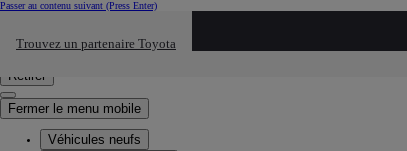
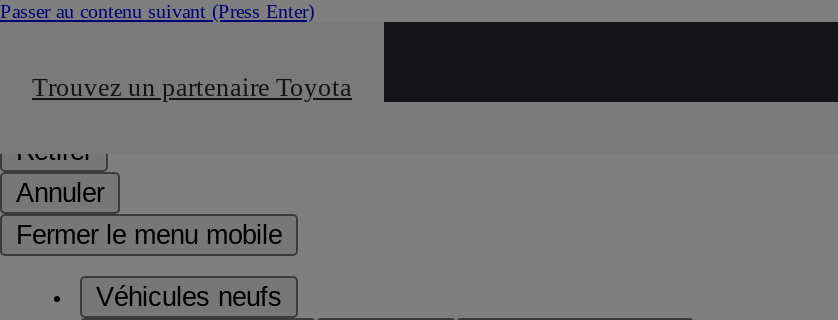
+ Annuler
